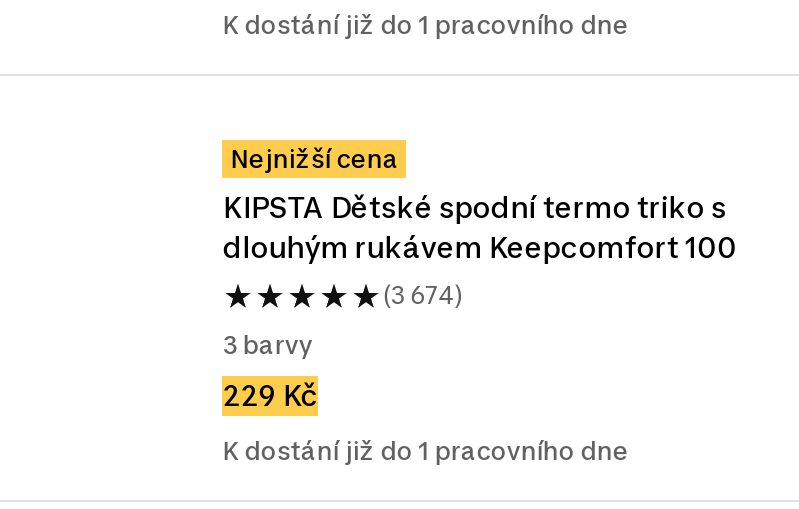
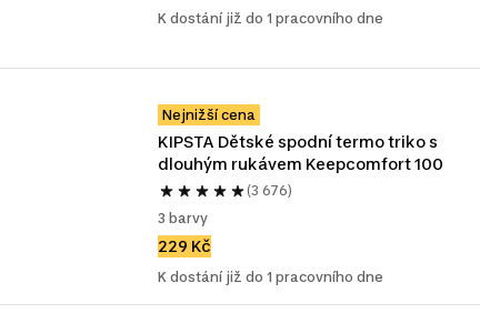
- (3 674)
+ (3 676)
